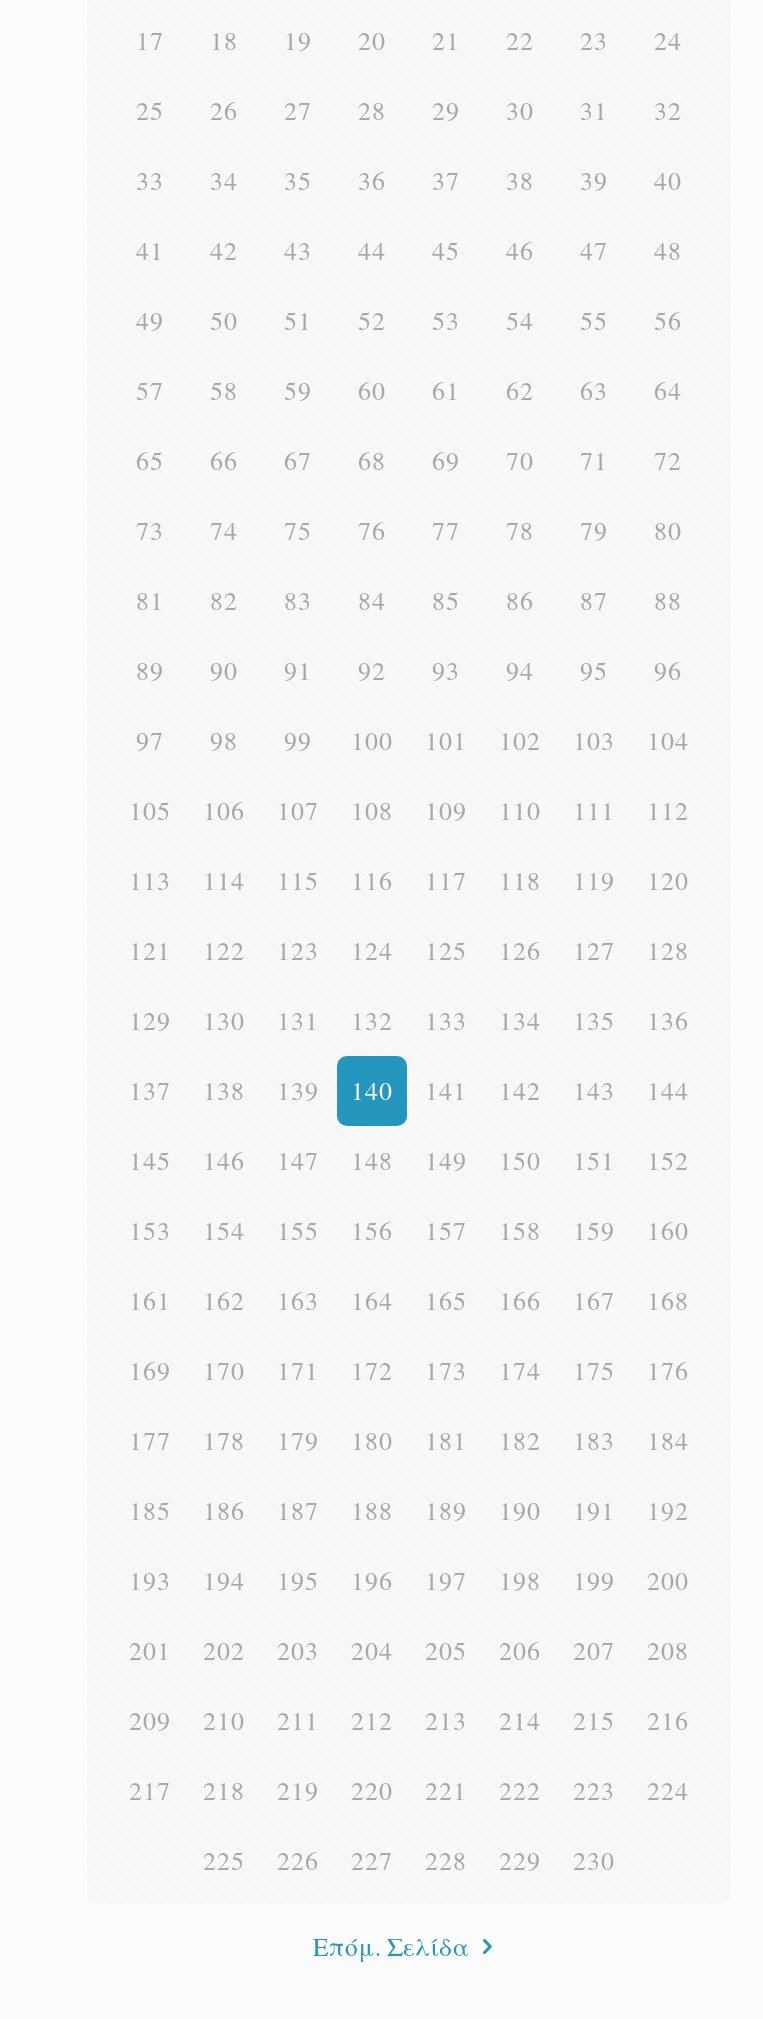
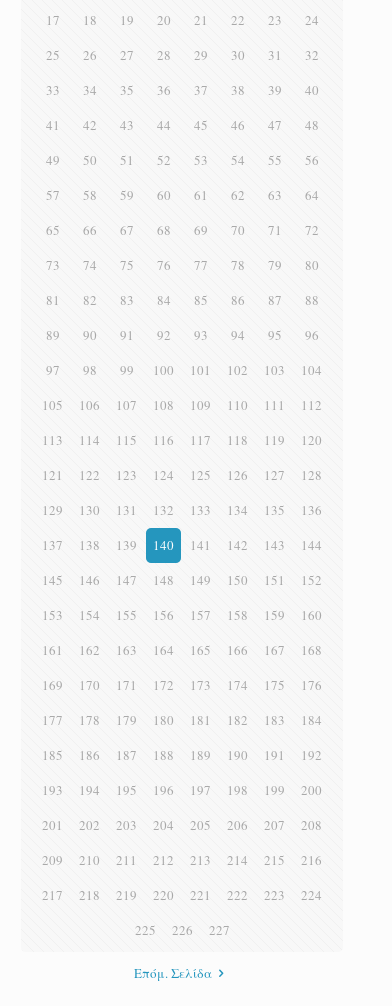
- 228
- 229
- 230
